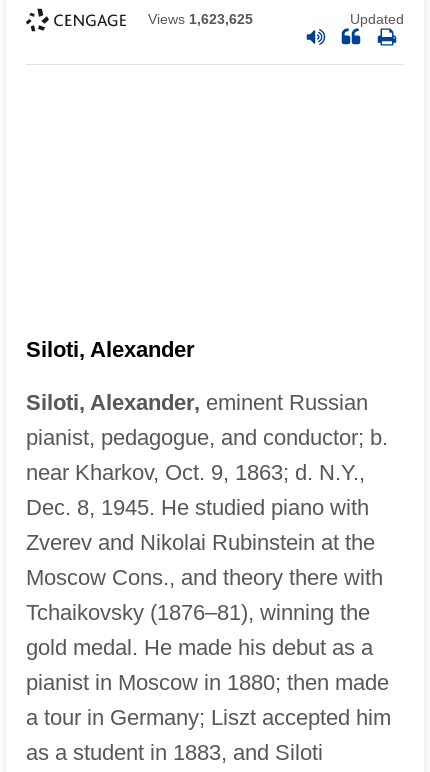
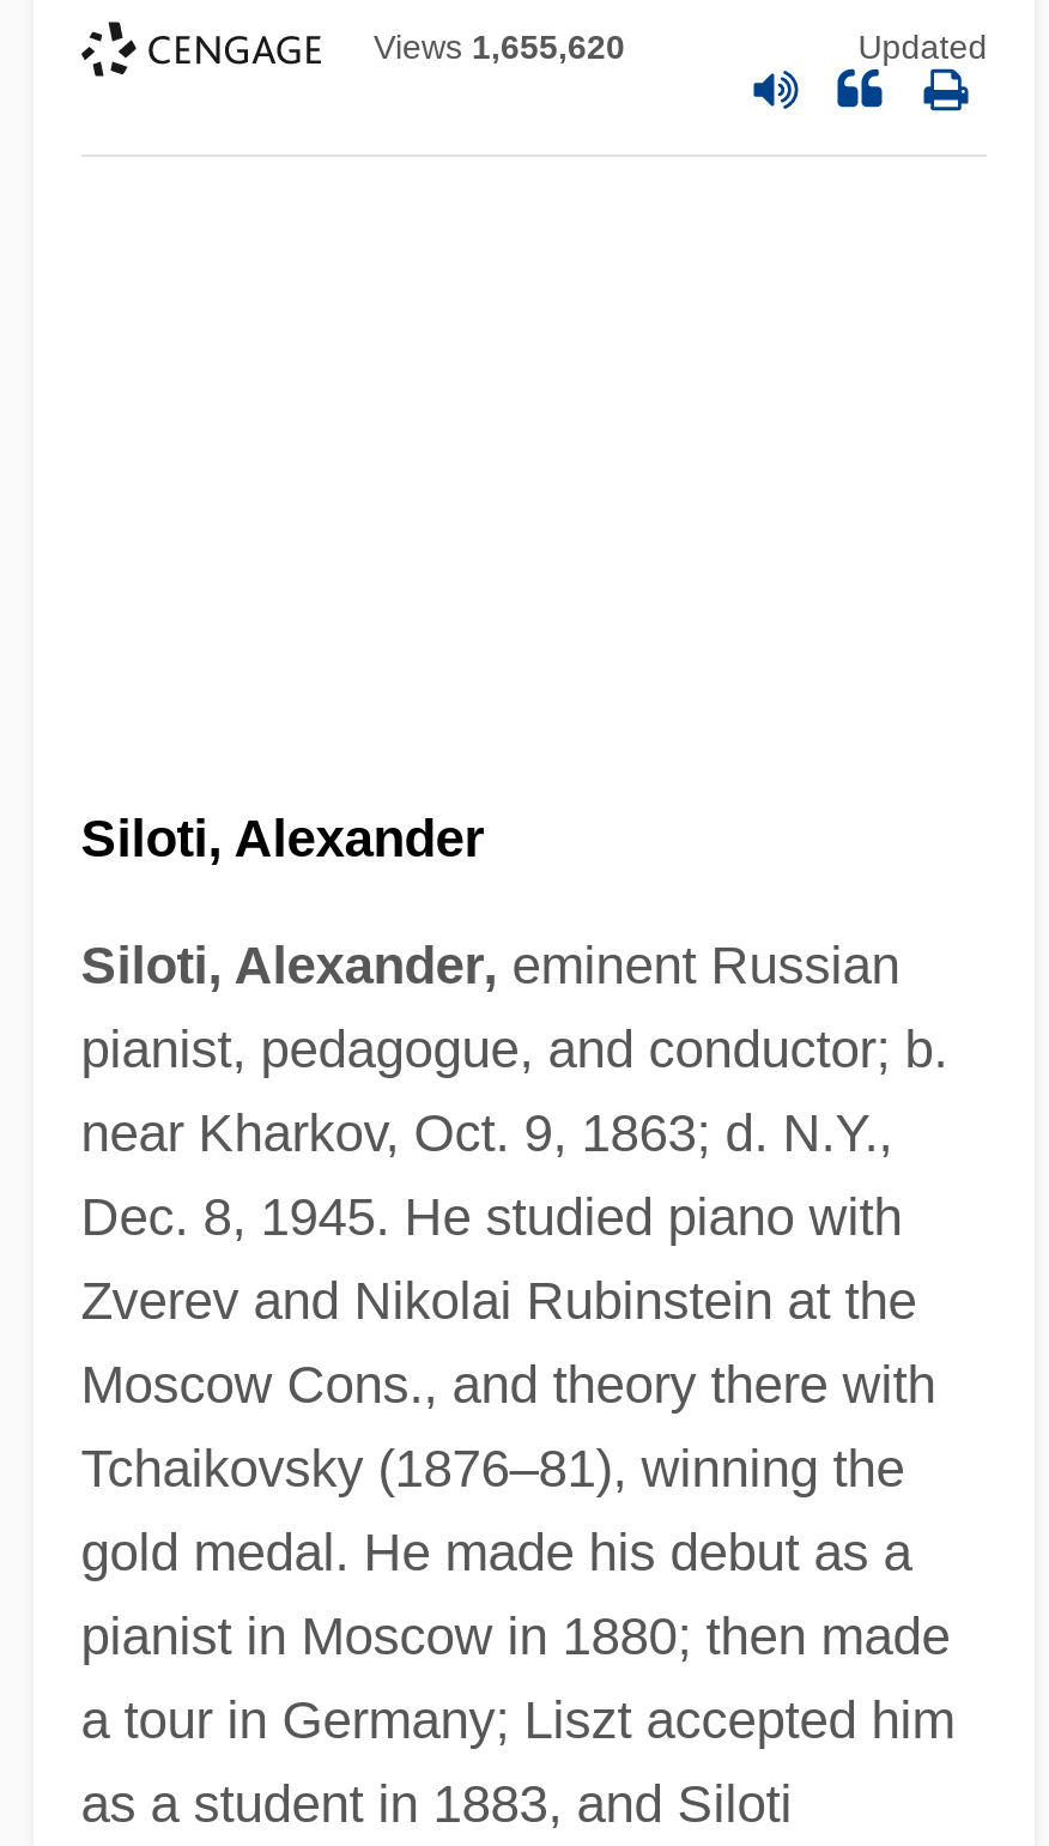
- Views 1,623,625
+ Views 1,655,620
